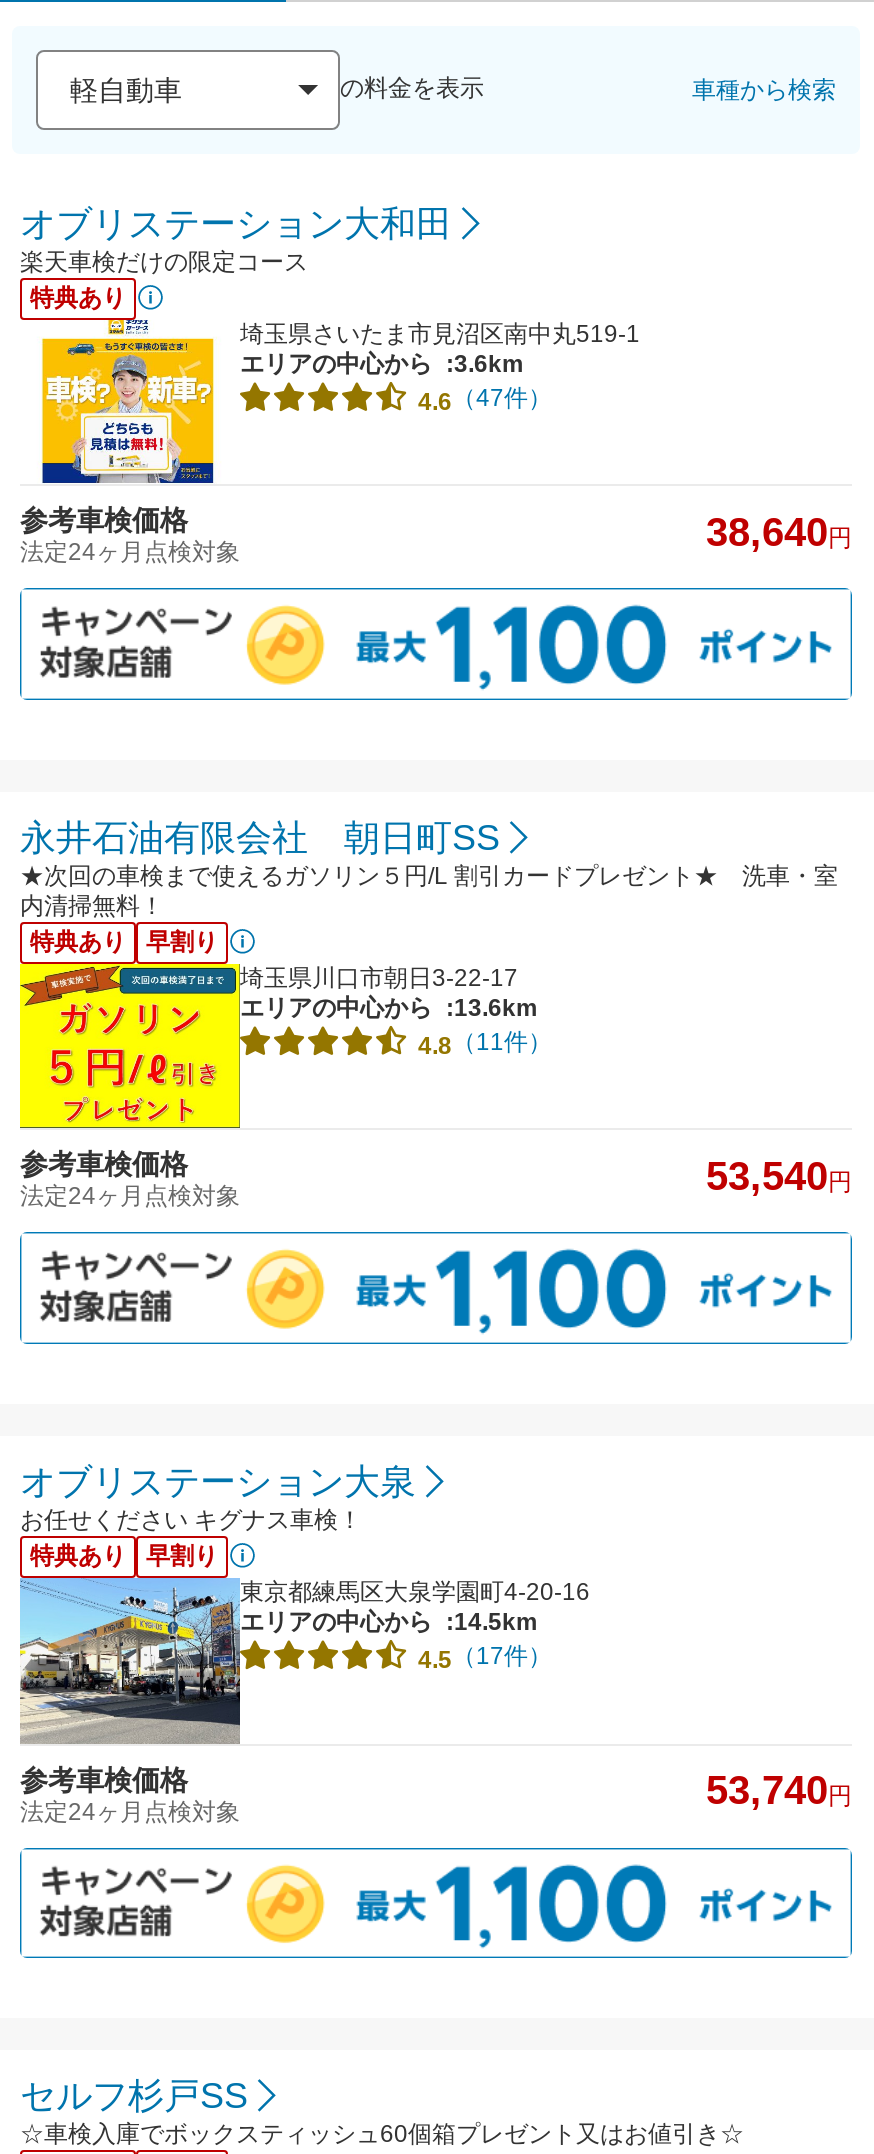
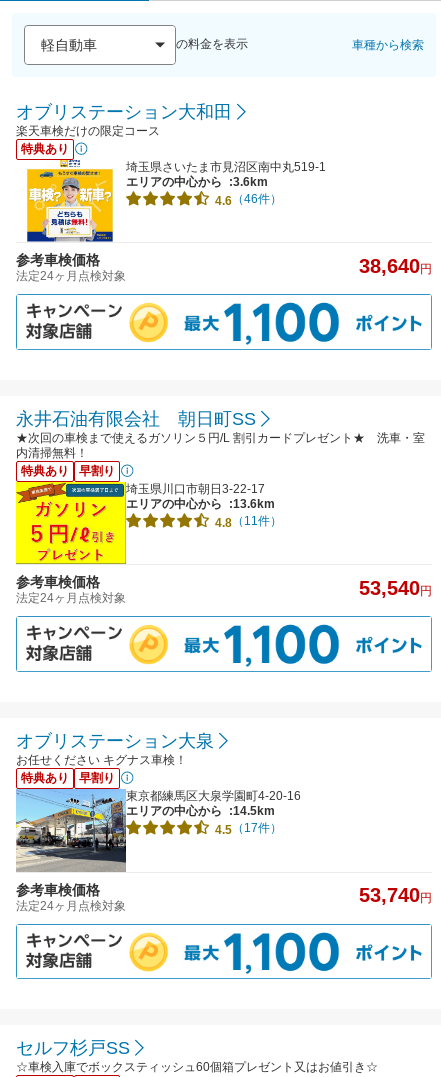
- 4.6（47件）
+ 4.6（46件）
